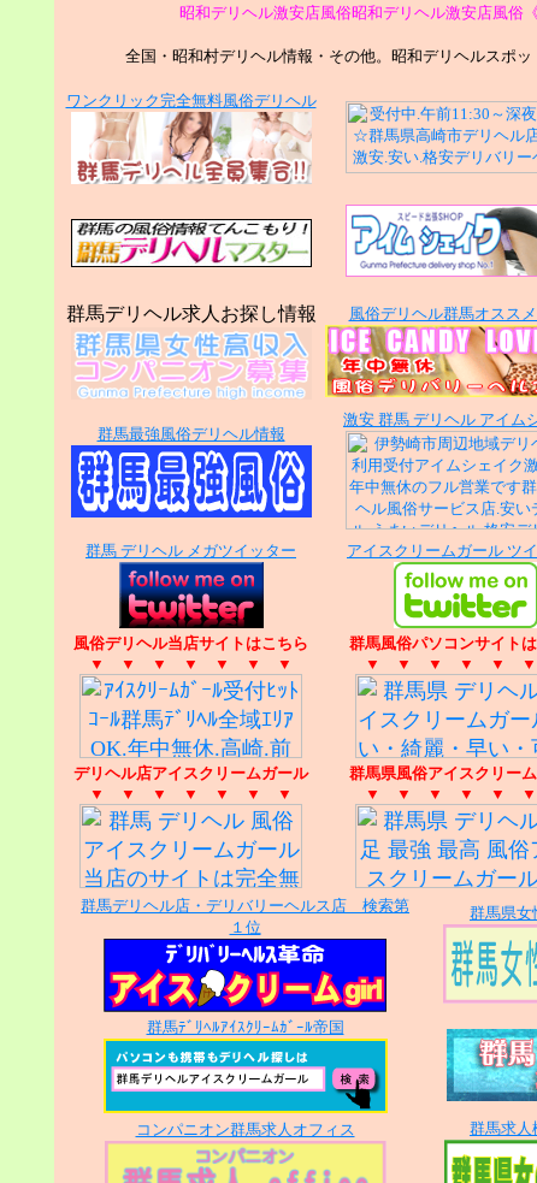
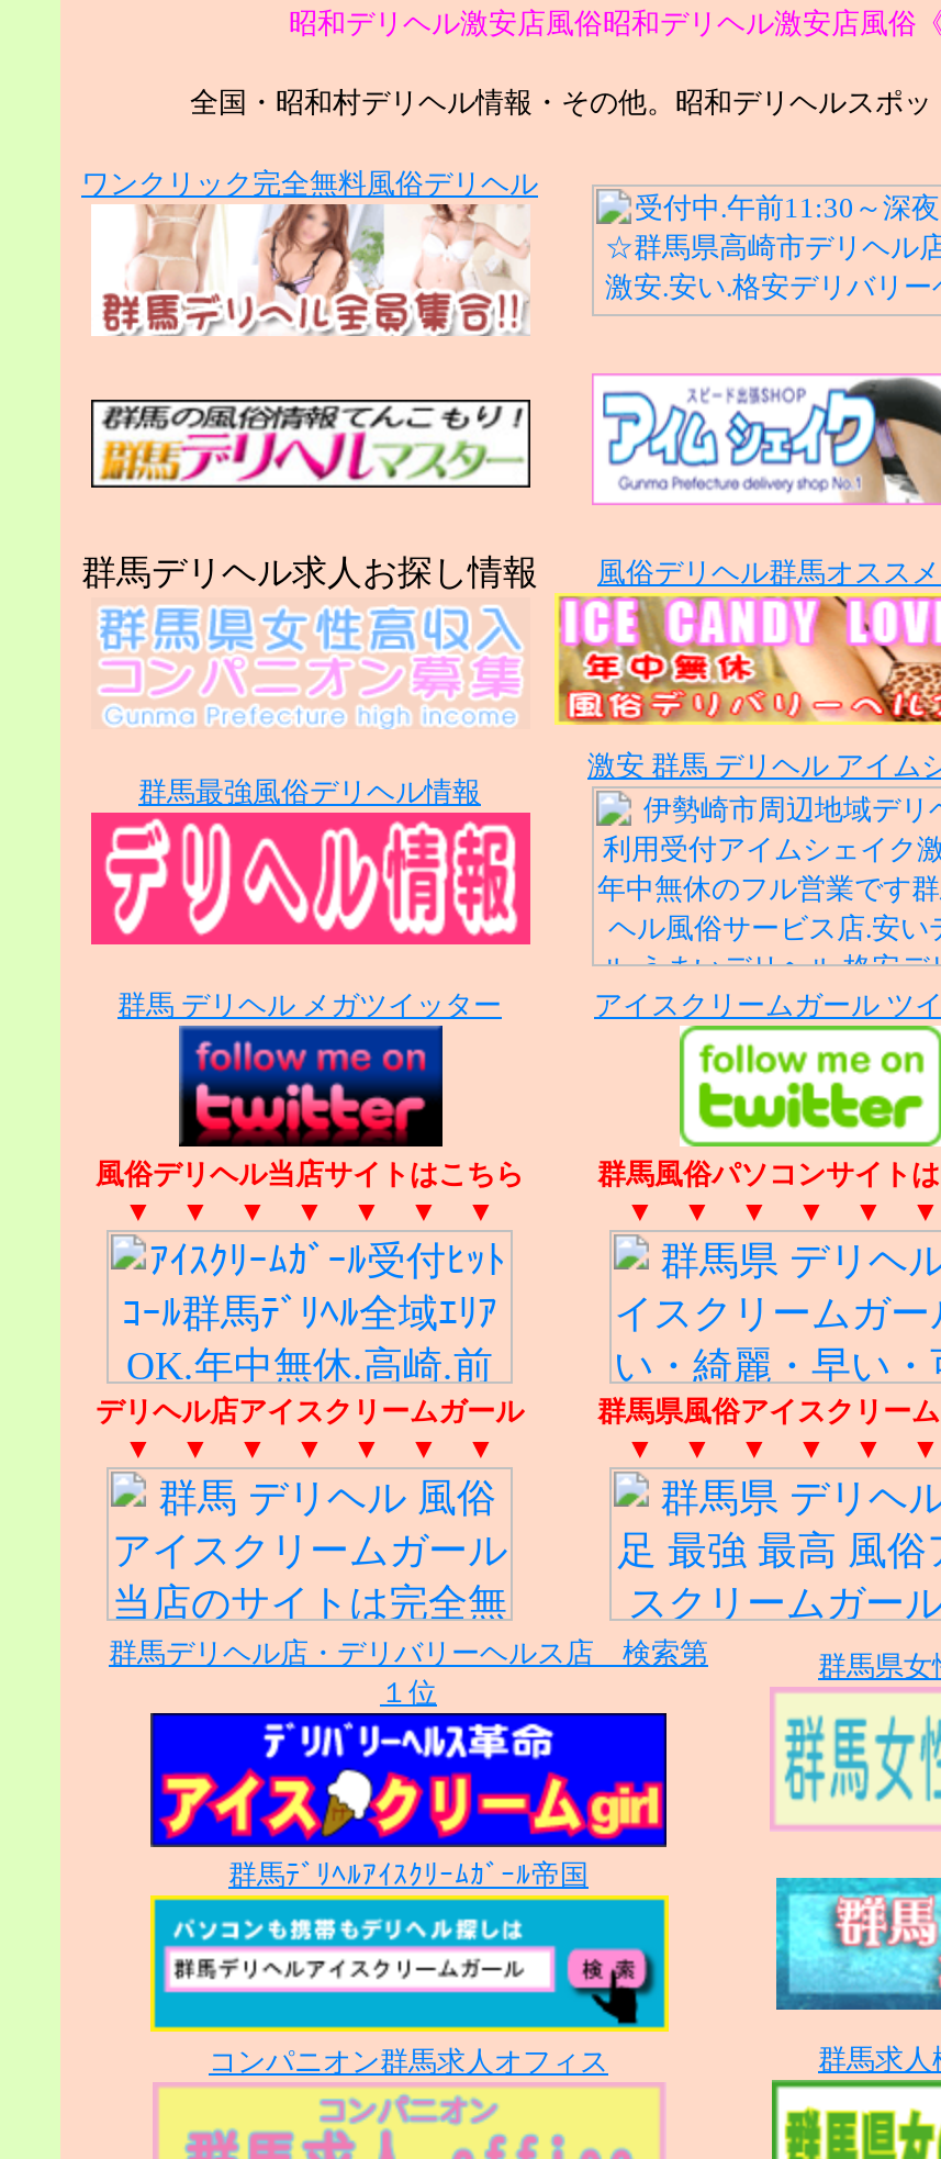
- [image]
+ [image]
